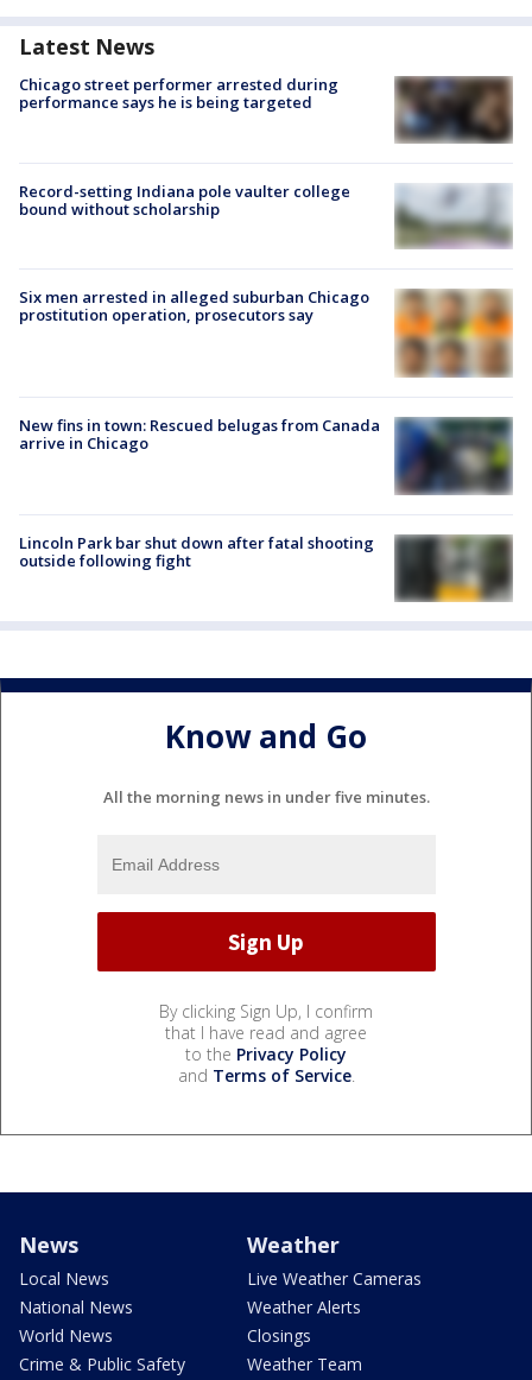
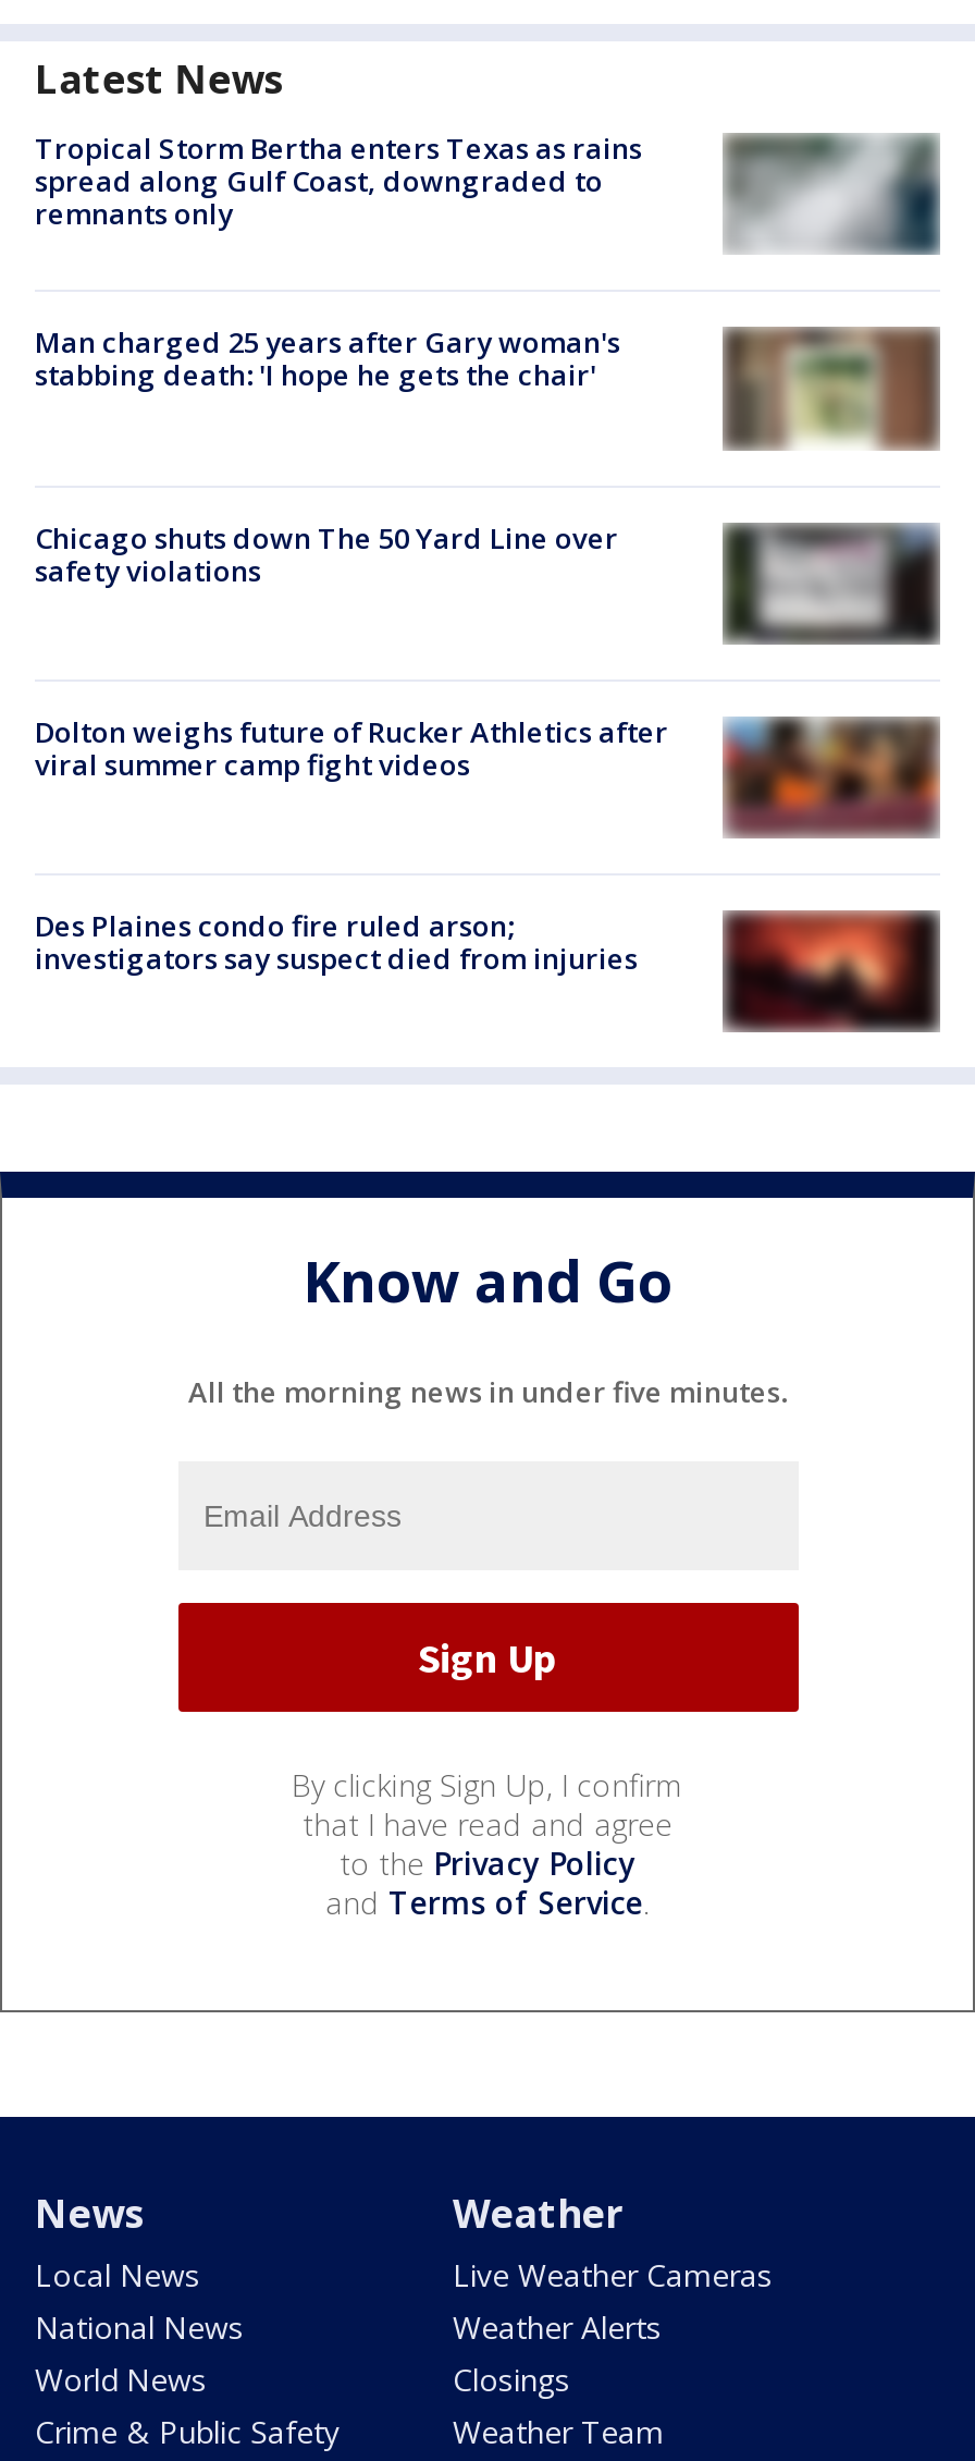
- Chicago street performer arrested during
- performance says he is being targeted
+ Tropical Storm Bertha enters Texas as rains
+ spread along Gulf Coast, downgraded to
+ remnants only

- [image]
+ [image]

- Record-setting Indiana pole vaulter college
- bound without scholarship
+ Man charged 25 years after Gary woman's
+ stabbing death: 'I hope he gets the chair'

- [image]
+ [image]

- Six men arrested in alleged suburban Chicago
- prostitution operation, prosecutors say
+ Chicago shuts down The 50 Yard Line over
+ safety violations

- [image]
+ [image]

- [image]
- New fins in town: Rescued belugas from Canada
- arrive in Chicago
+ [image]
+ Dolton weighs future of Rucker Athletics after
+ viral summer camp fight videos

- Lincoln Park bar shut down after fatal shooting
- outside following fight
+ Des Plaines condo fire ruled arson;
+ investigators say suspect died from injuries

- [image]
+ [image]
